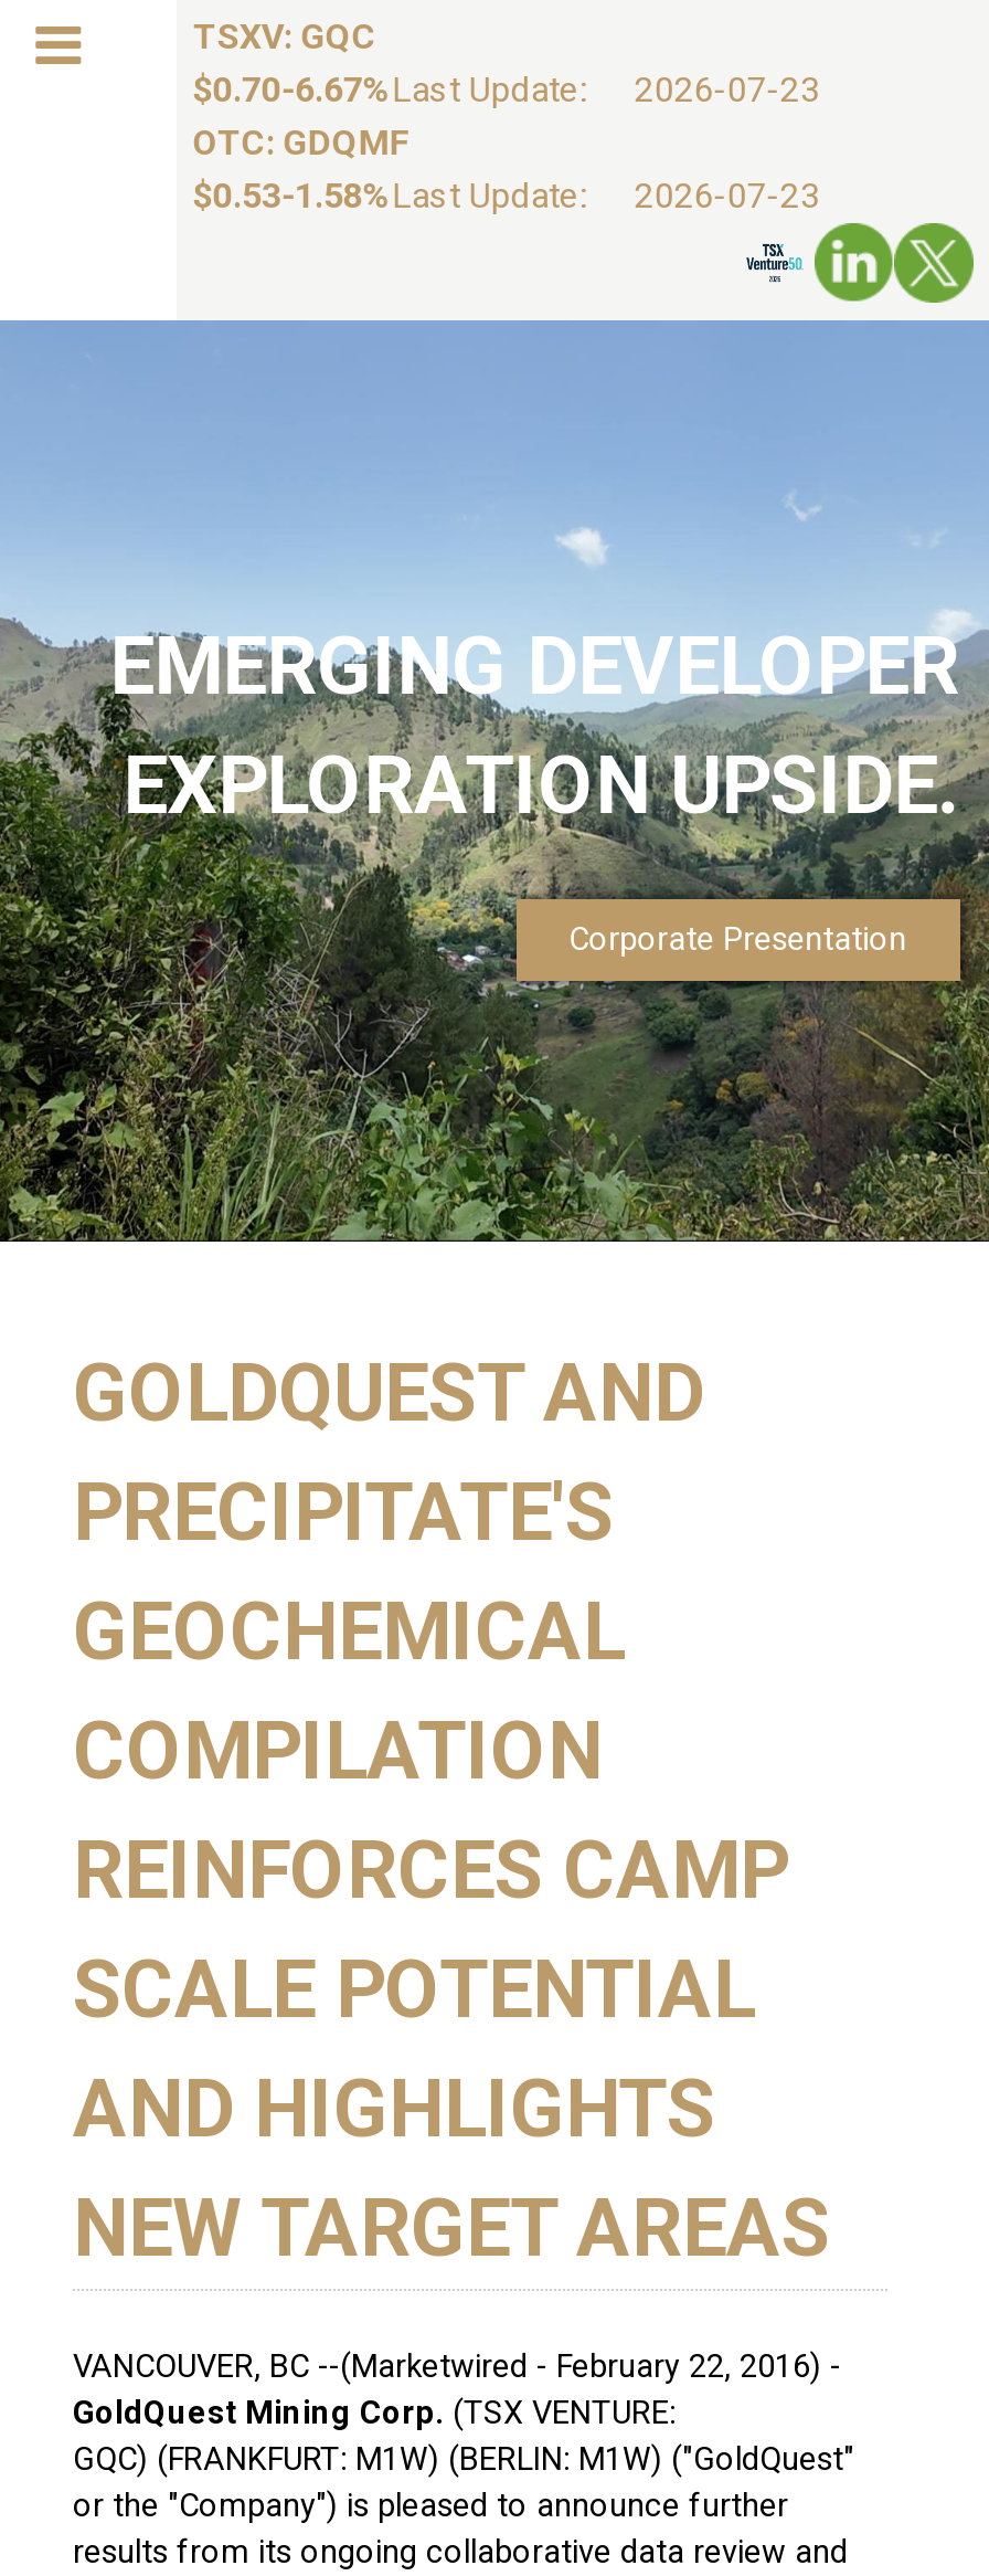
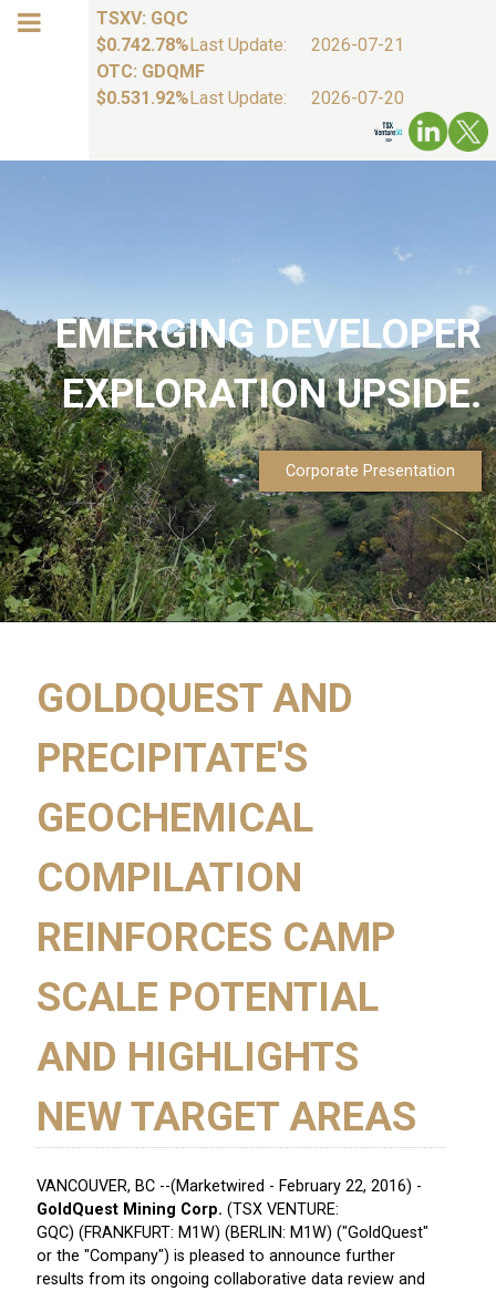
- $0.70-6.67% Last Update:
+ $0.742.78% Last Update:

- 2026-07-23
+ 2026-07-21

- $0.53-1.58% Last Update:
+ $0.531.92% Last Update:

- 2026-07-23
+ 2026-07-20
